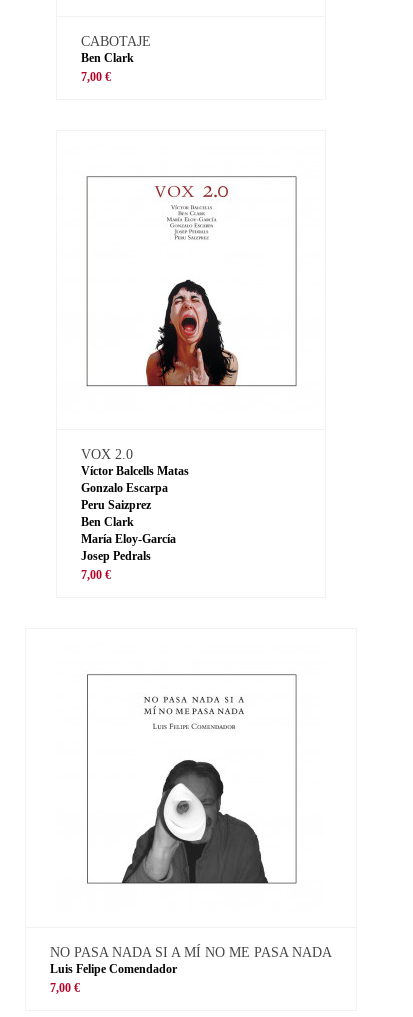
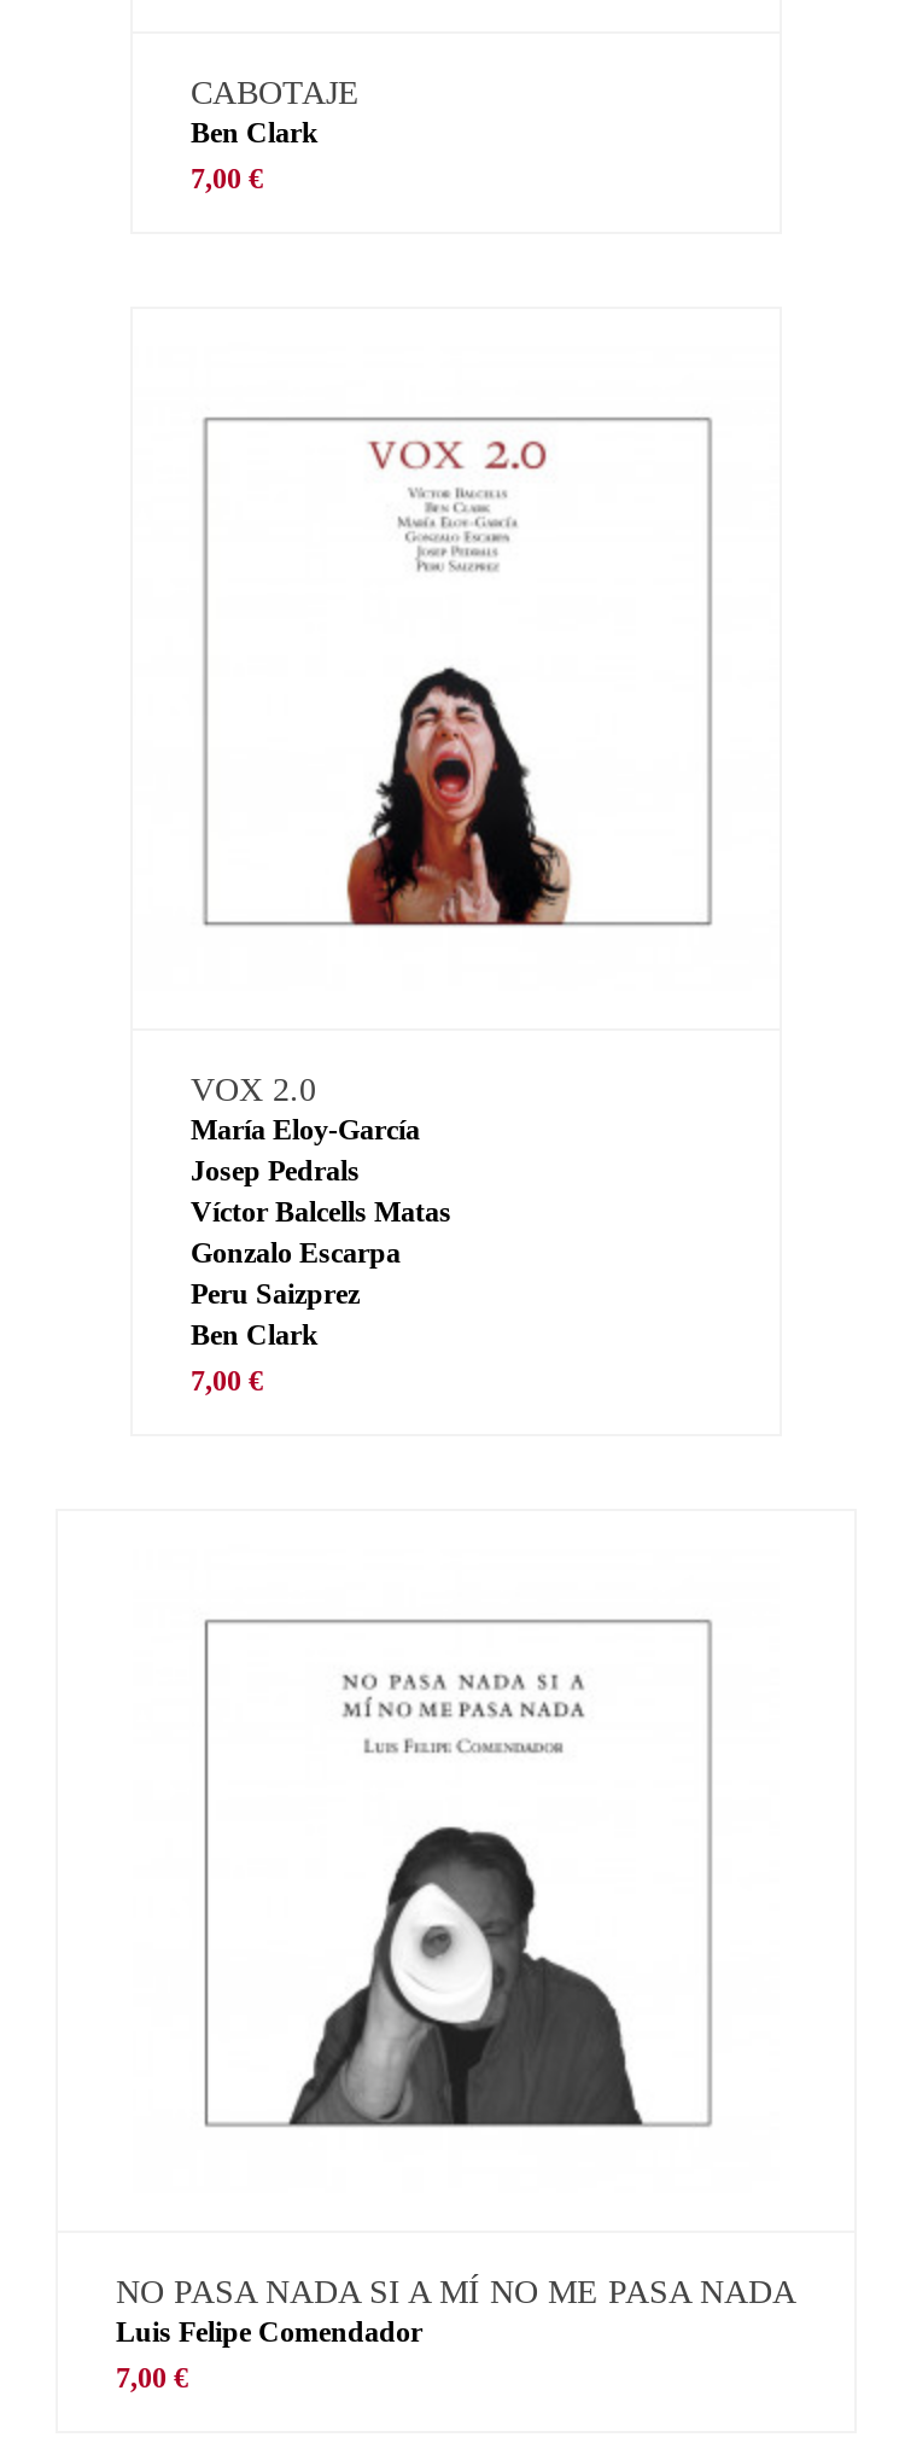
moved down: Víctor Balcells Matas | Gonzalo Escarpa | Peru Saizprez | Ben Clark

moved up: María Eloy-García | Josep Pedrals
